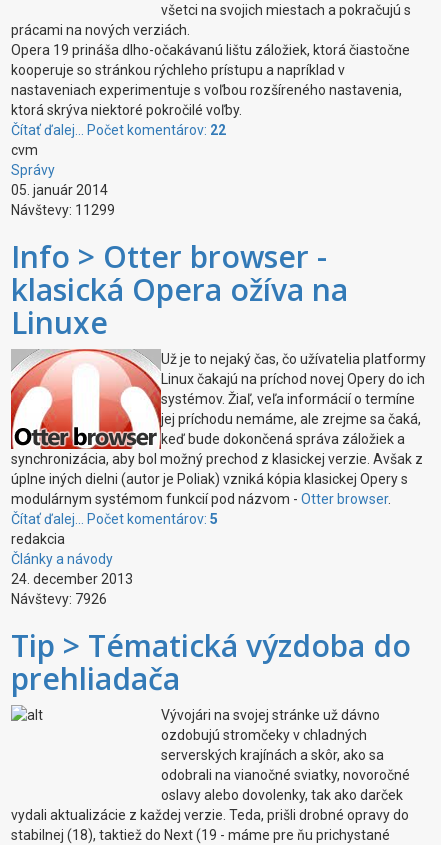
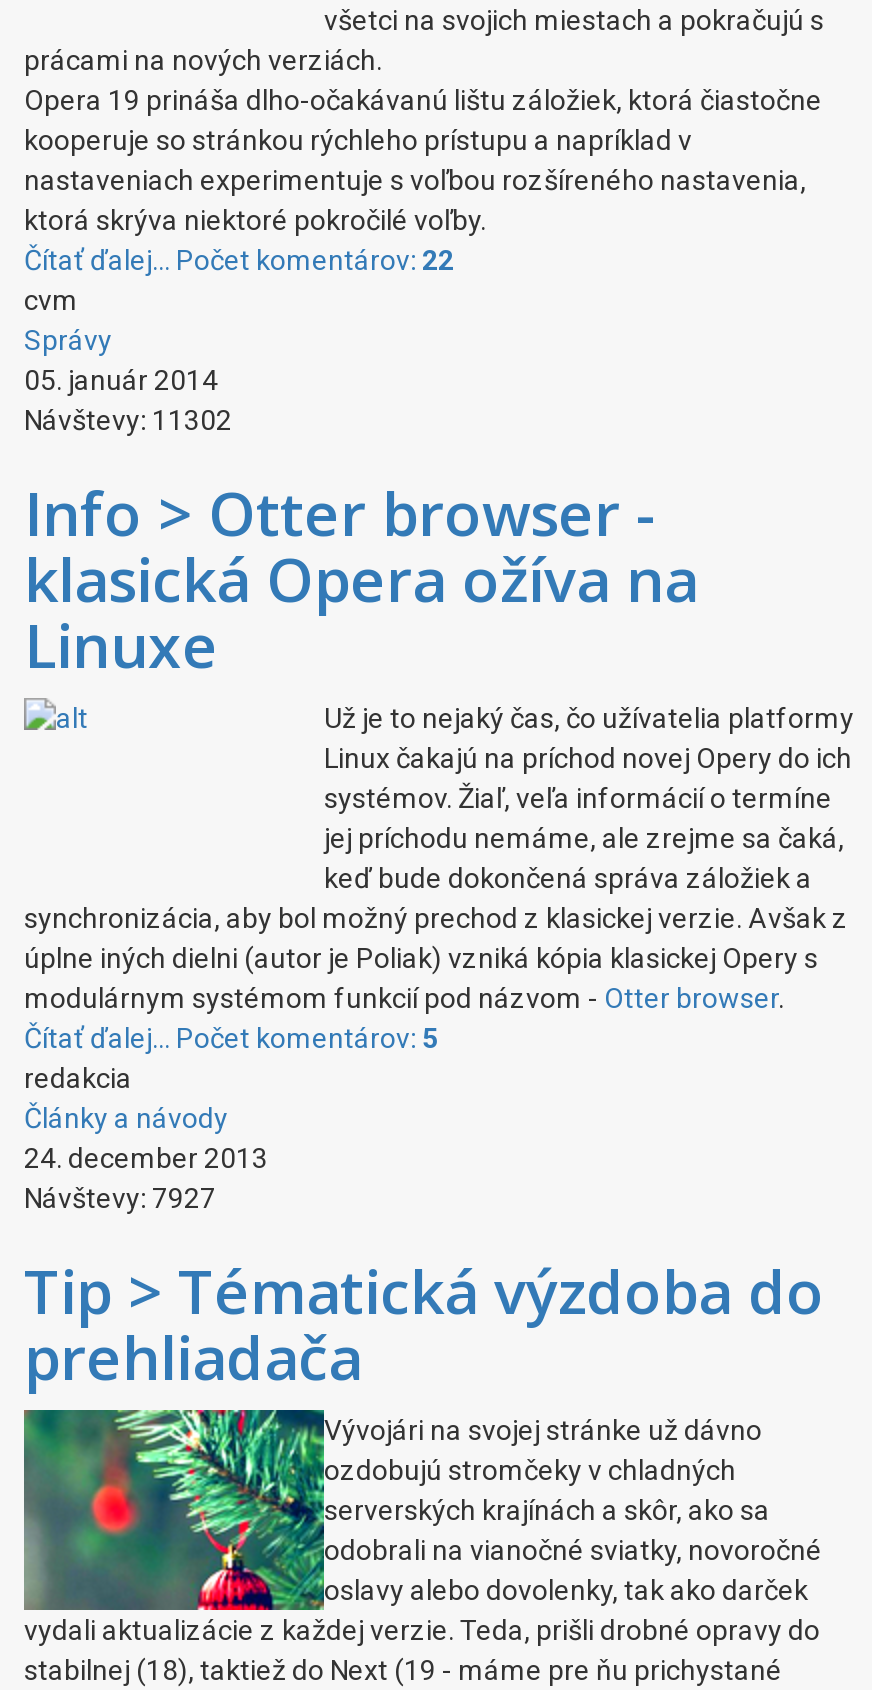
- Návštevy: 11299
+ Návštevy: 11302

- [image]

- Návštevy: 7926
+ Návštevy: 7927

+ [image]
